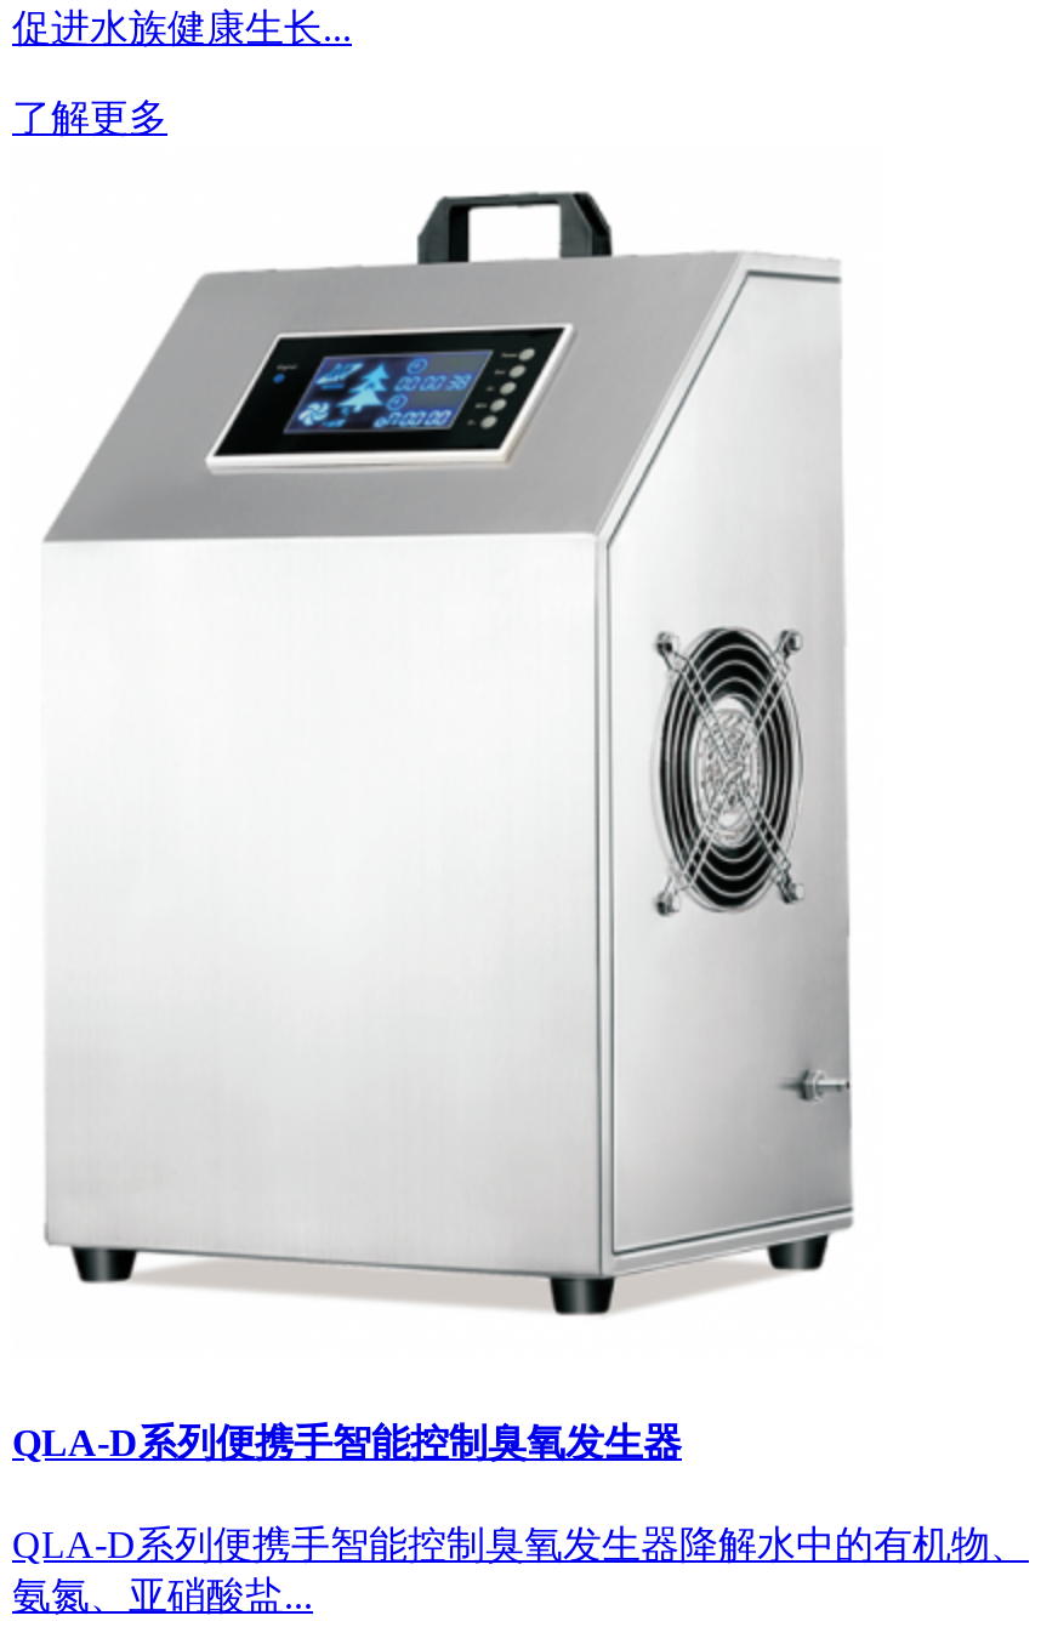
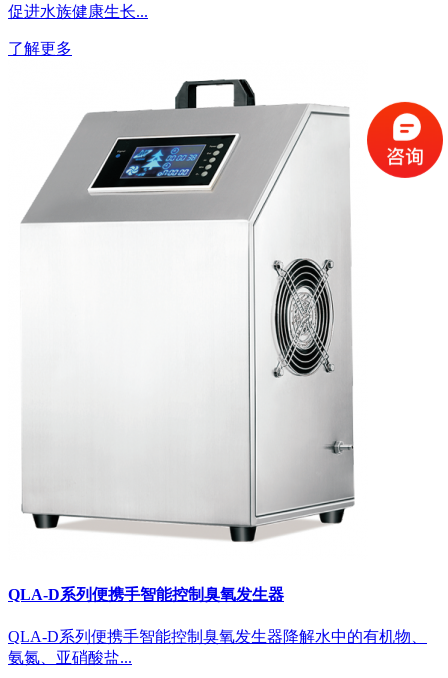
+ [image]
